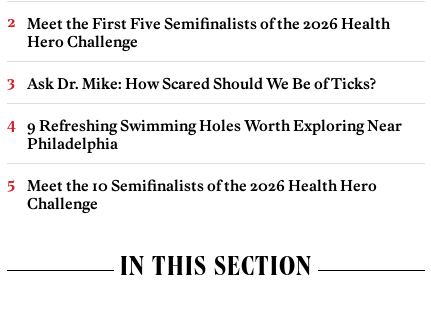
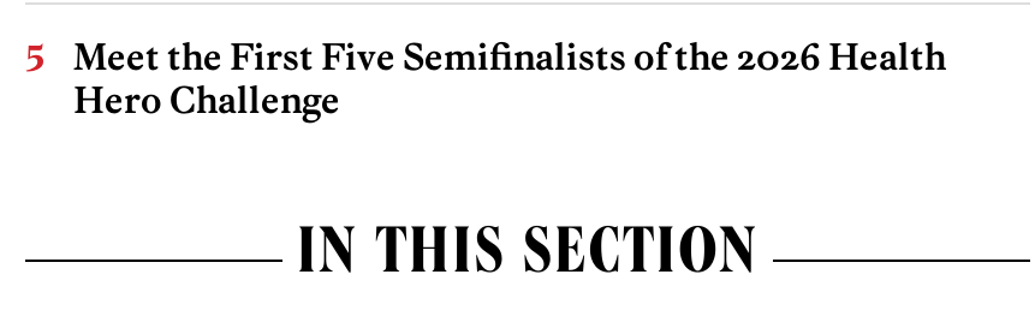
- Ask Dr. Mike: How Scared Should We Be of Ticks?
- 9 Refreshing Swimming Holes Worth Exploring Near
- Philadelphia
- Meet the 10 Semifinalists of the 2026 Health Hero
- Challenge
